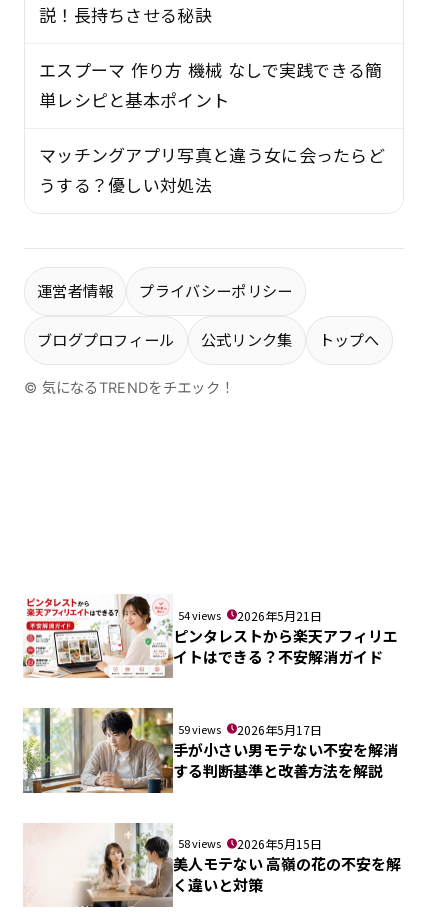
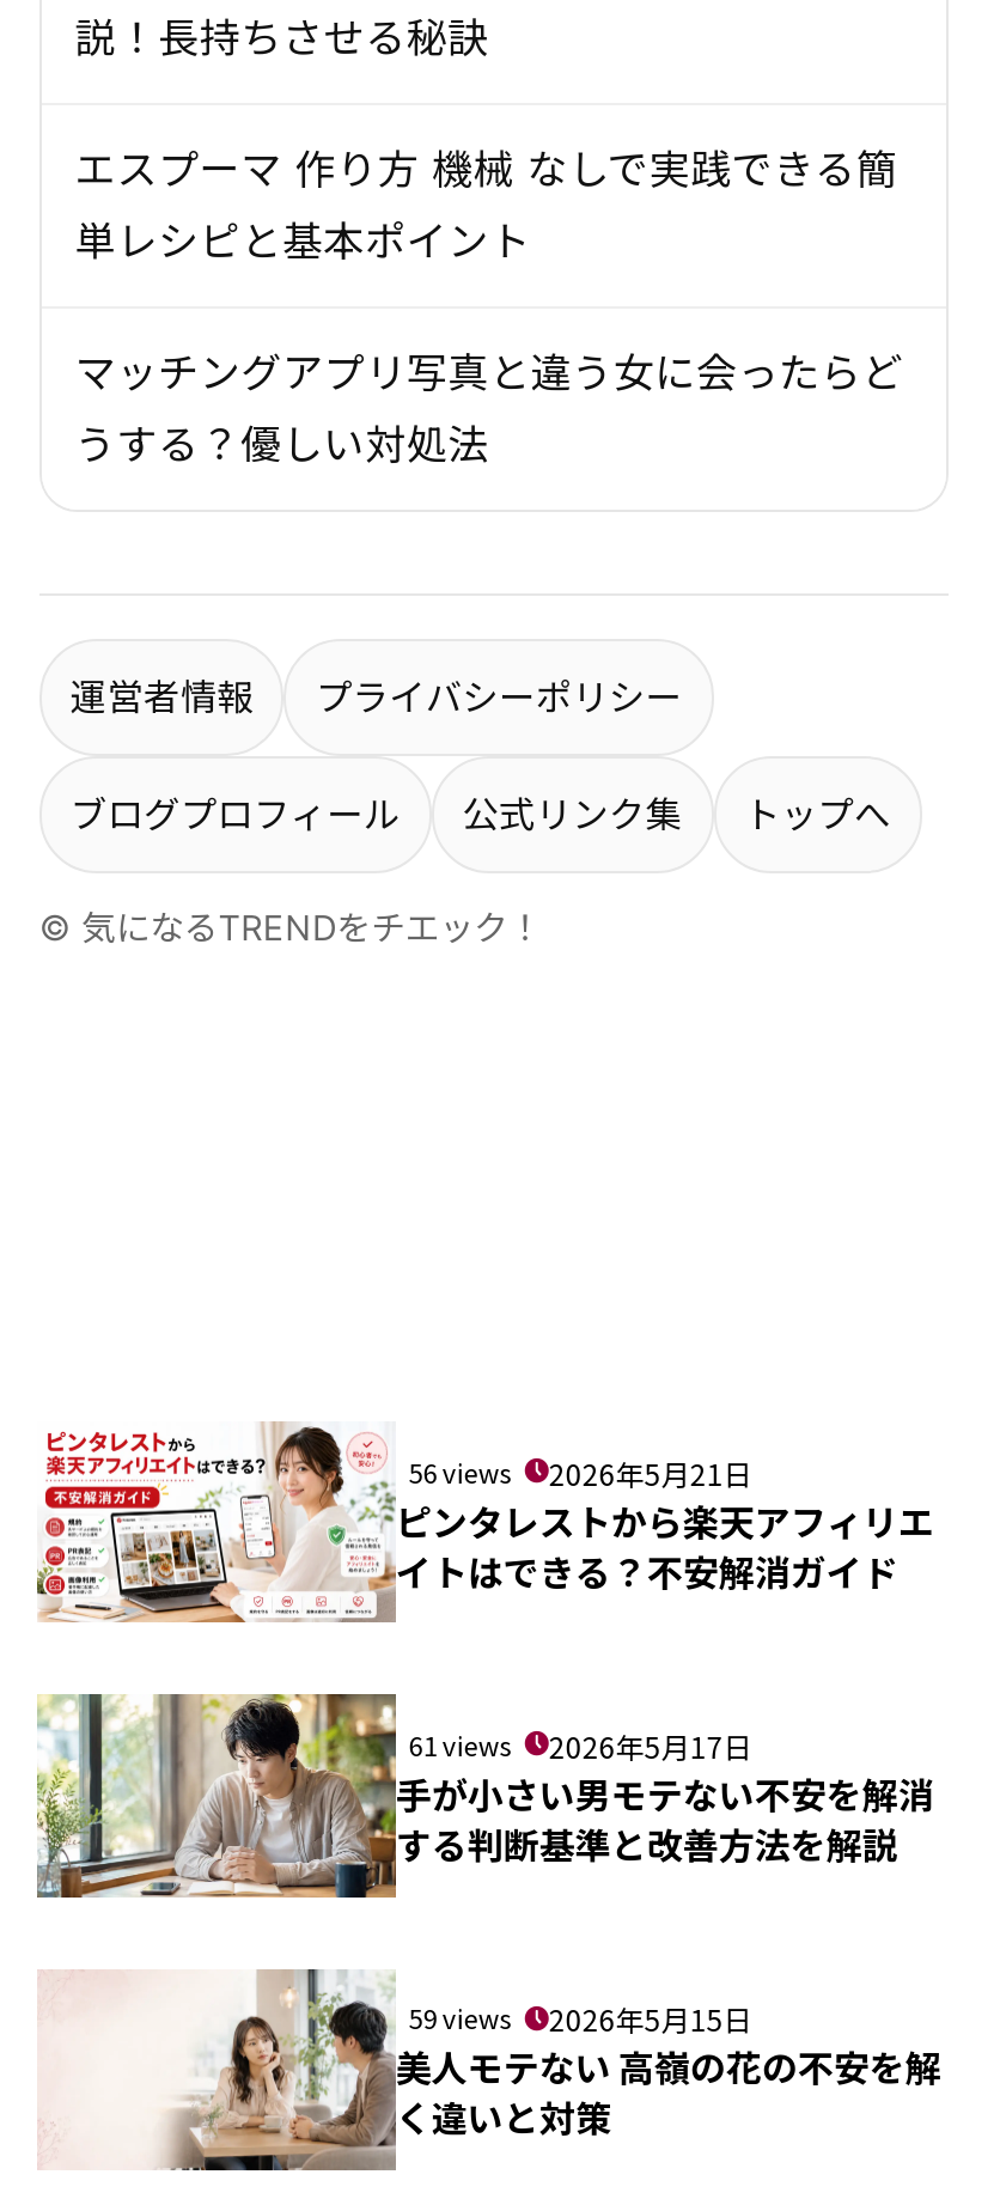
- 54 views 2026年5月21日
+ 56 views 2026年5月21日

- 59 views 2026年5月17日
+ 61 views 2026年5月17日

- 58 views 2026年5月15日
+ 59 views 2026年5月15日
